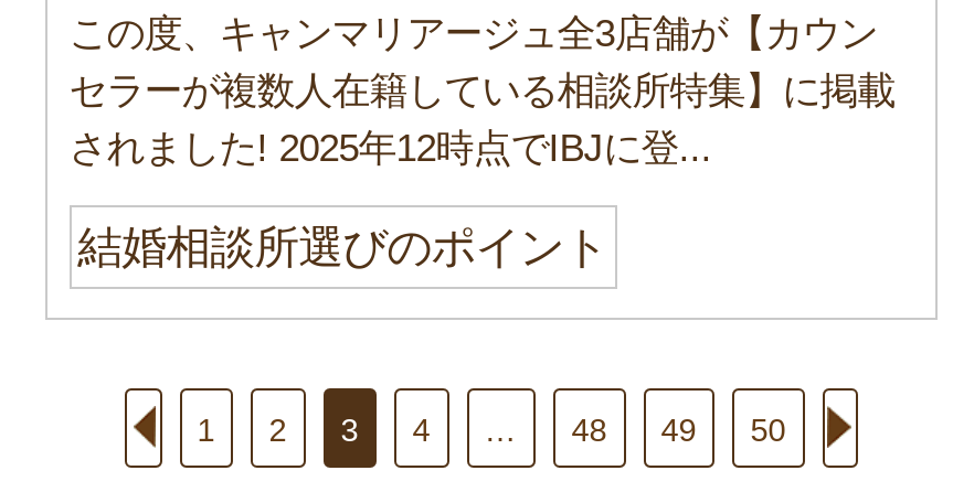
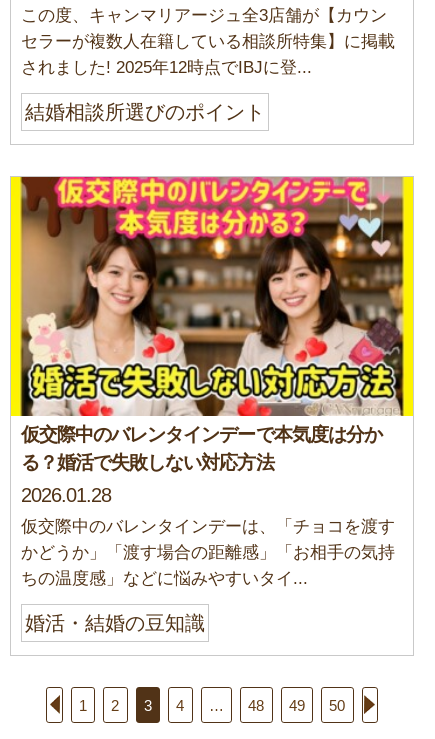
+ [image]
+ 仮交際中のバレンタインデーで本気度は分か
+ る？婚活で失敗しない対応方法
+ 2026.01.28
+ 仮交際中のバレンタインデーは、「チョコを渡す
+ かどうか」「渡す場合の距離感」「お相手の気持
+ ちの温度感」などに悩みやすいタイ...
+ 婚活・結婚の豆知識
